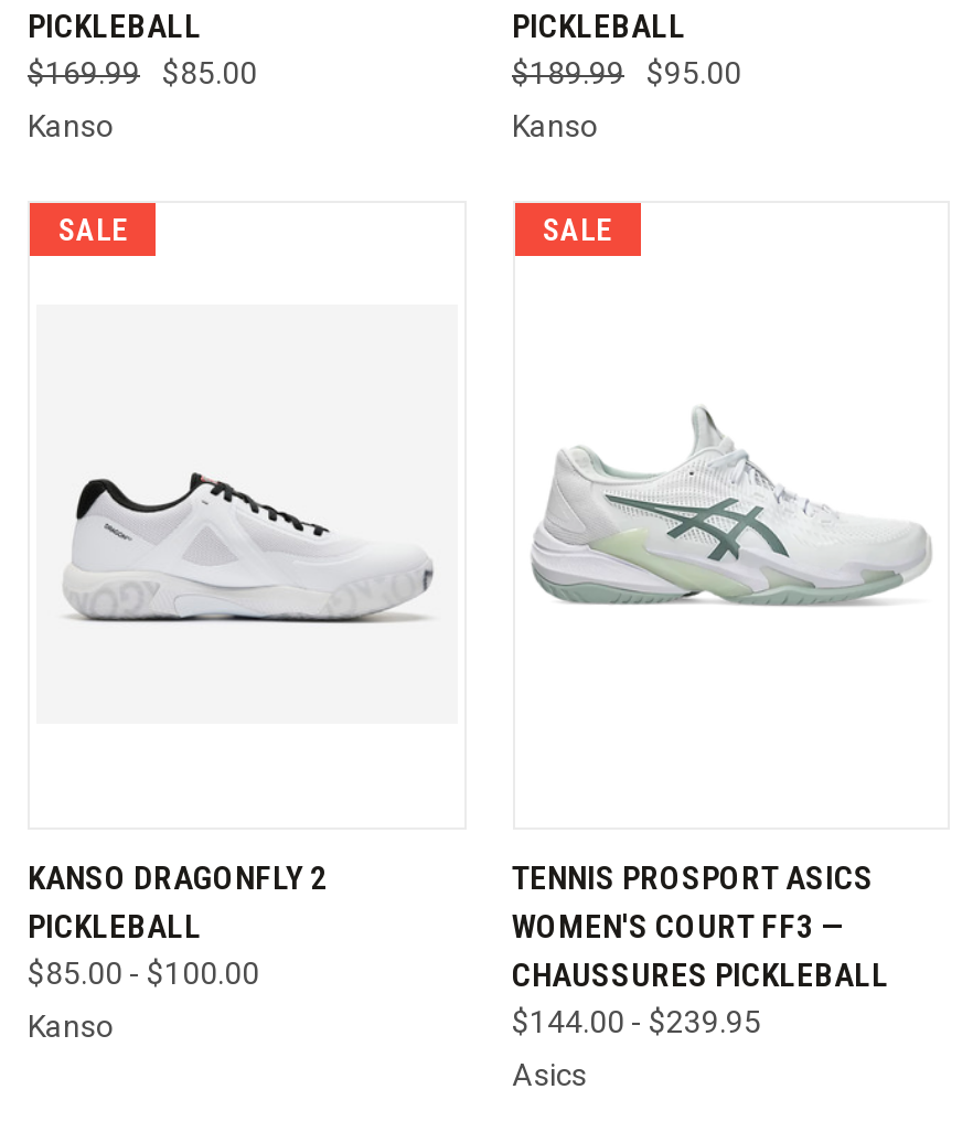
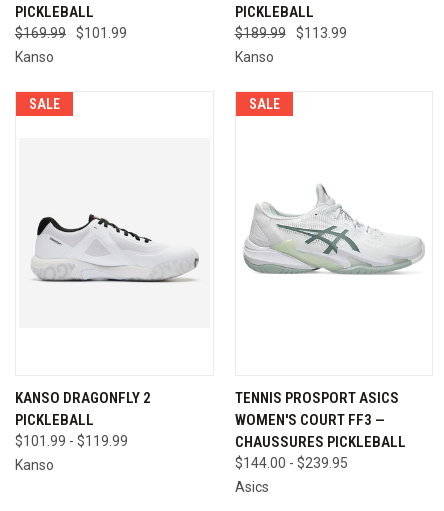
- $169.99 $85.00
+ $169.99 $101.99

- $189.99 $95.00
+ $189.99 $113.99

- $85.00 - $100.00
+ $101.99 - $119.99
